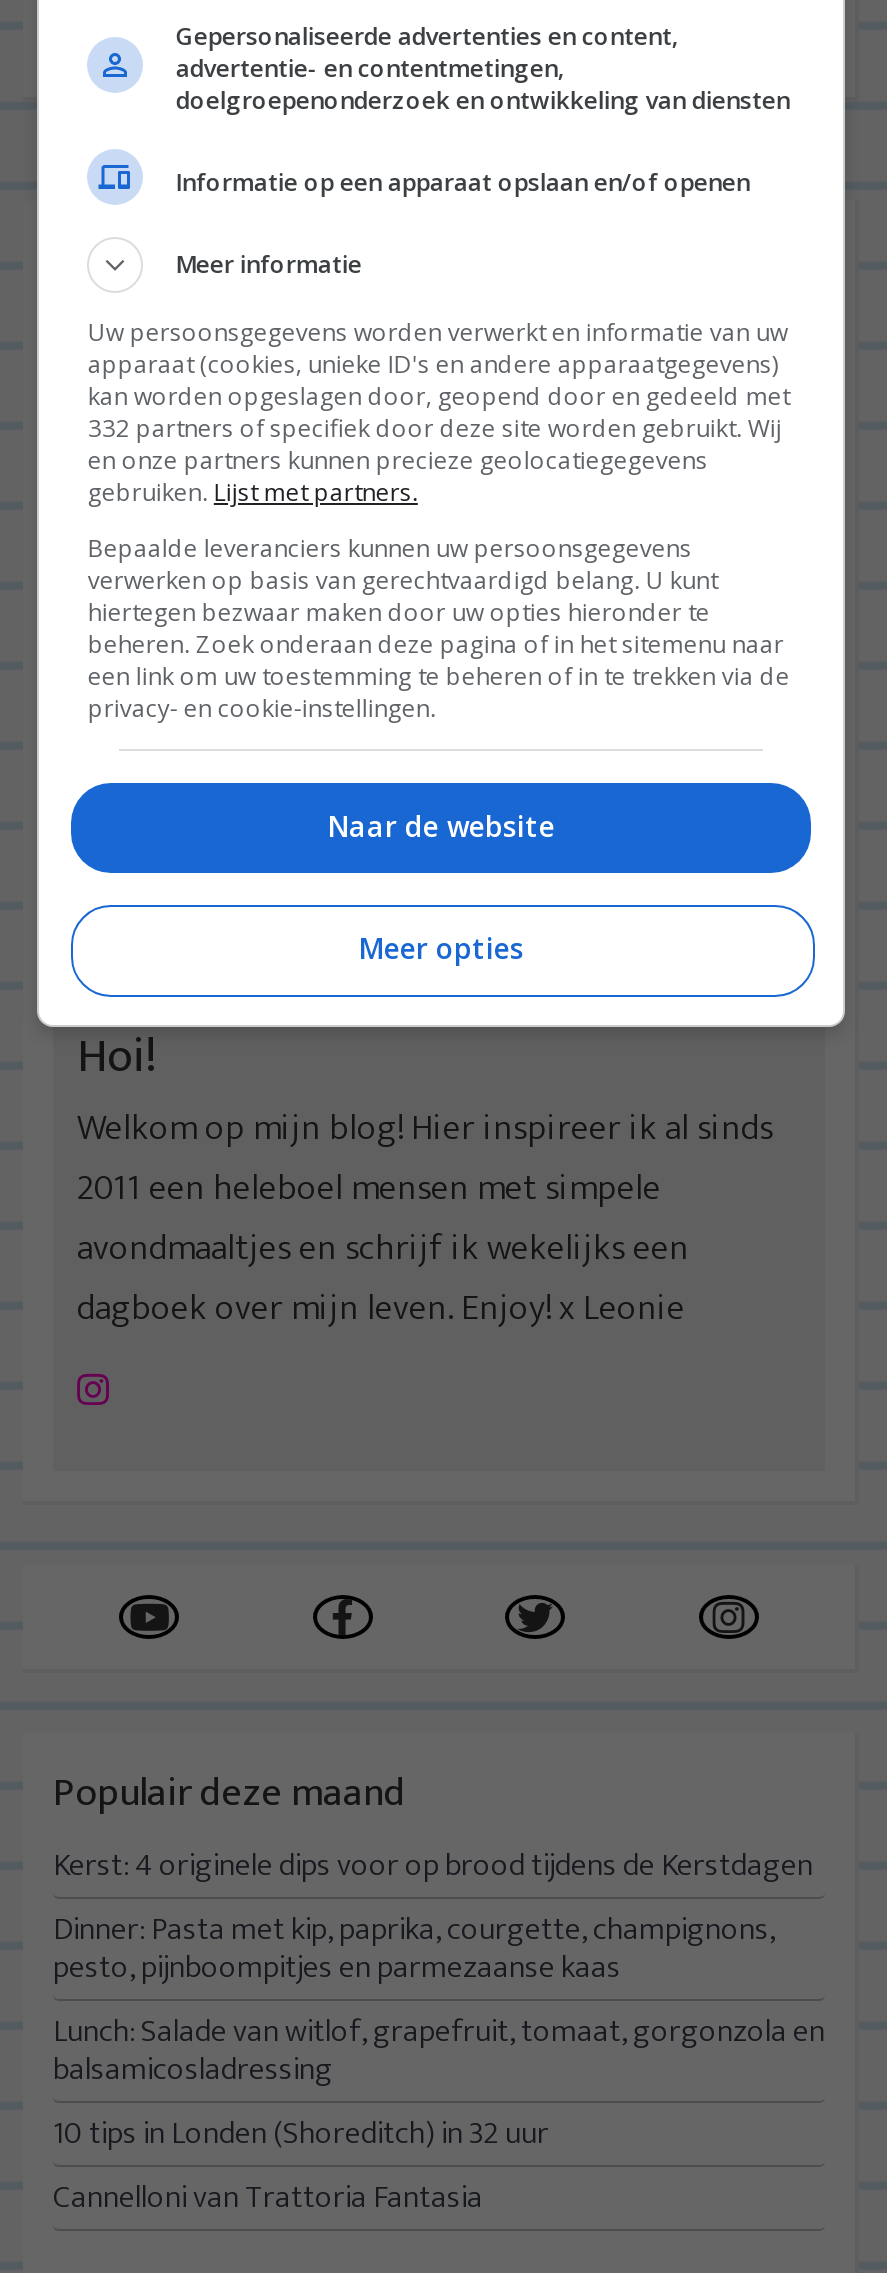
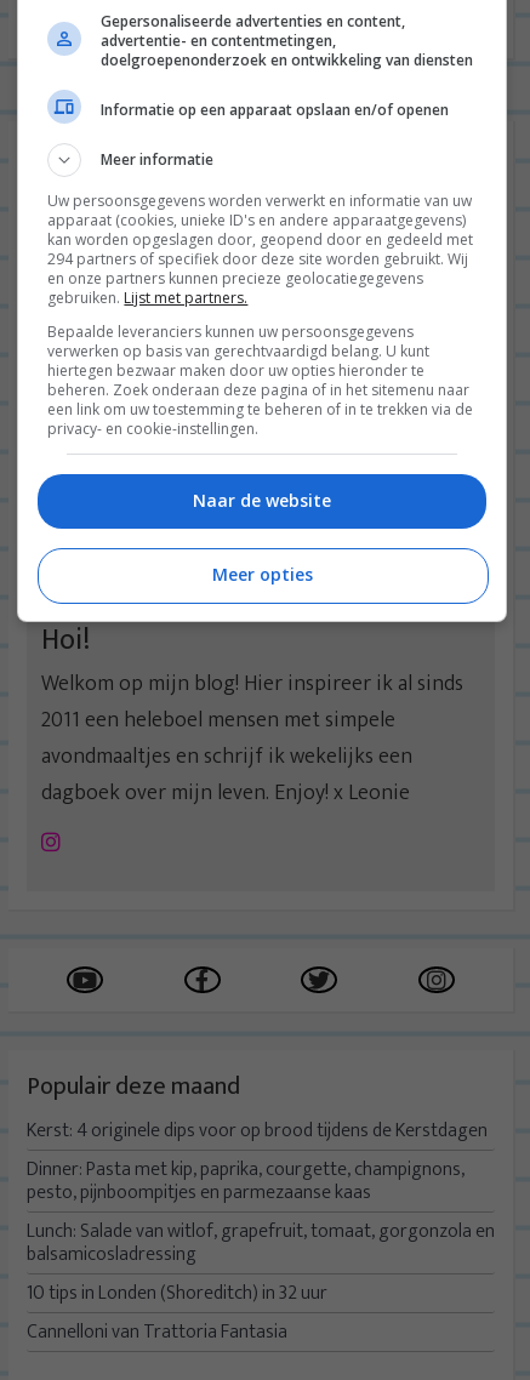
- 332 partners of specifiek door deze site worden gebruikt. Wij
+ 294 partners of specifiek door deze site worden gebruikt. Wij
